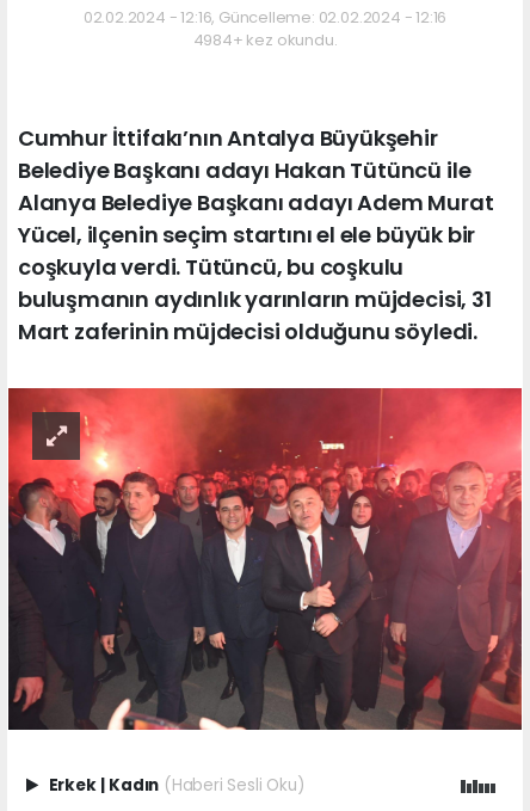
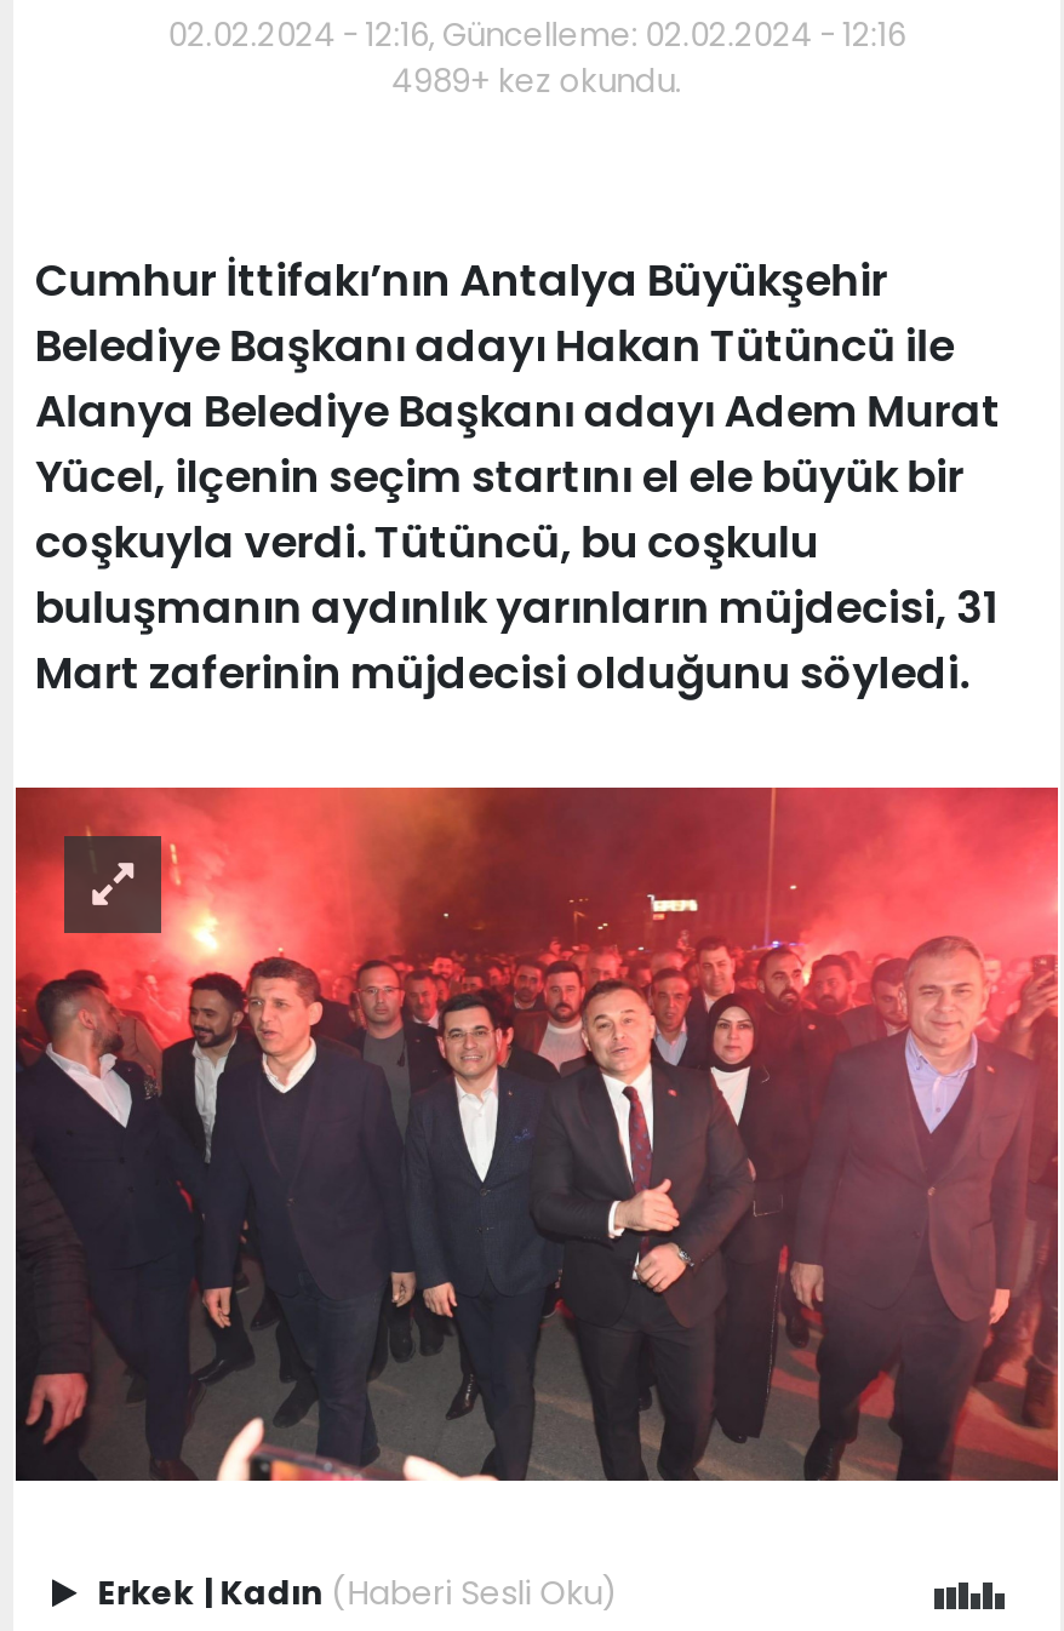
- 4984+ kez okundu.
+ 4989+ kez okundu.
